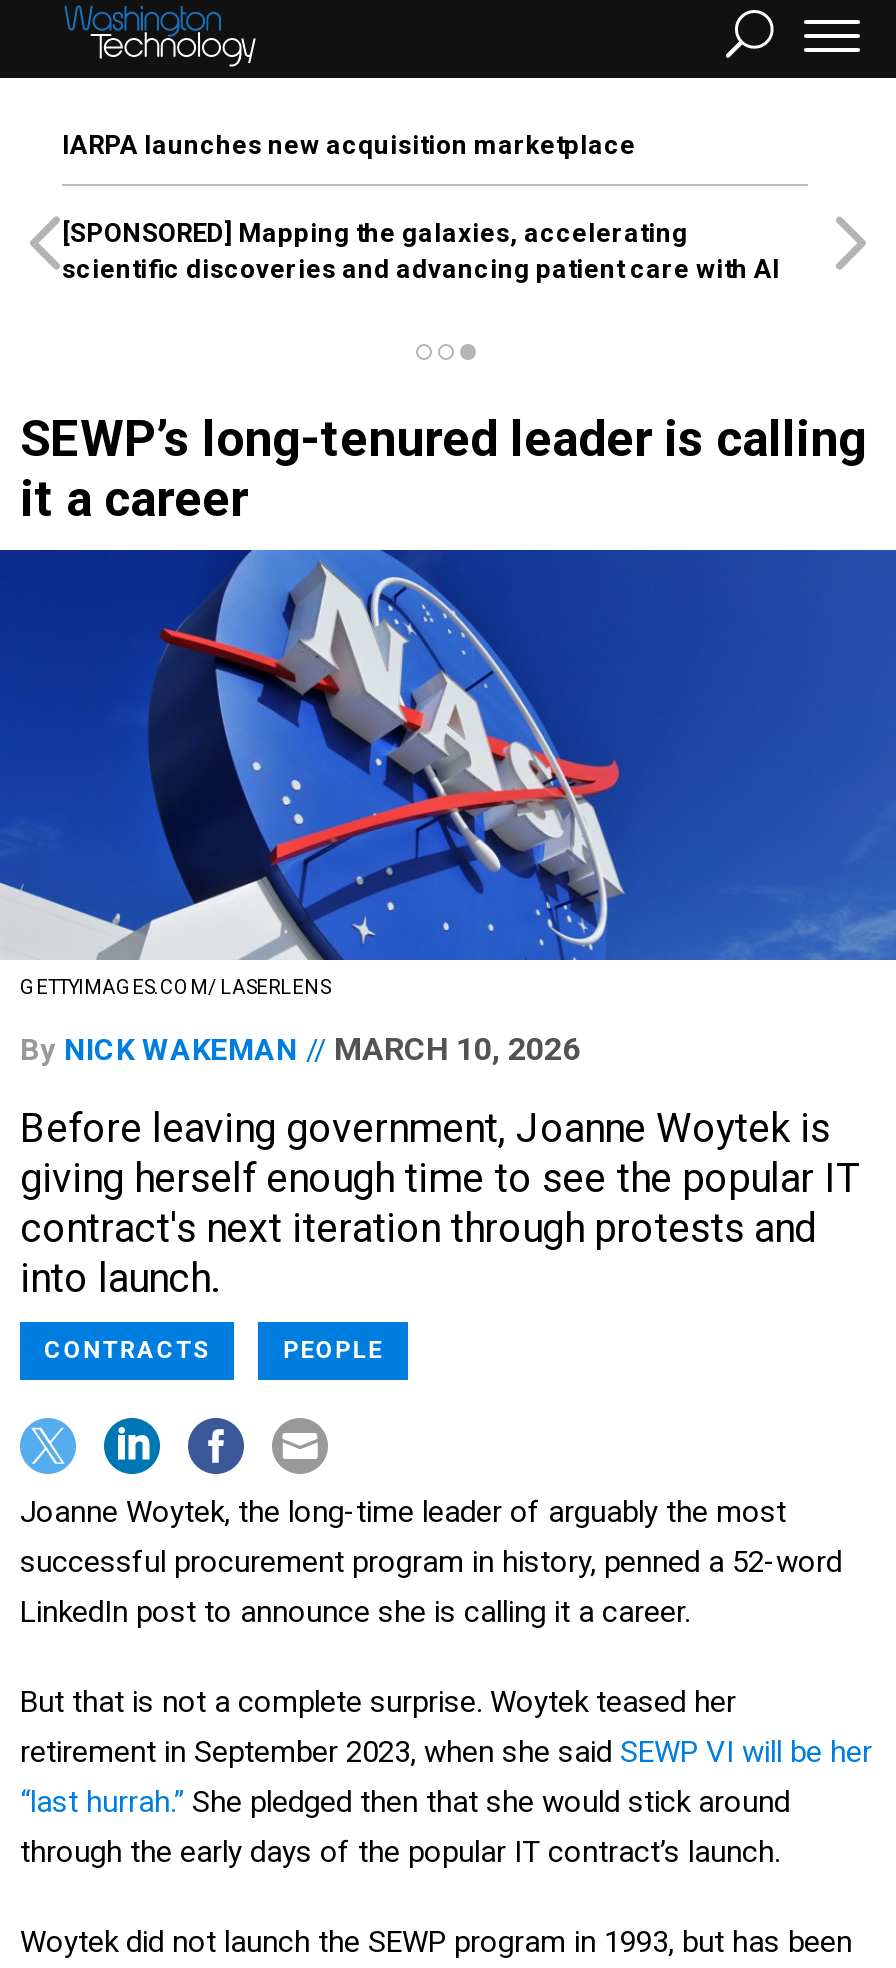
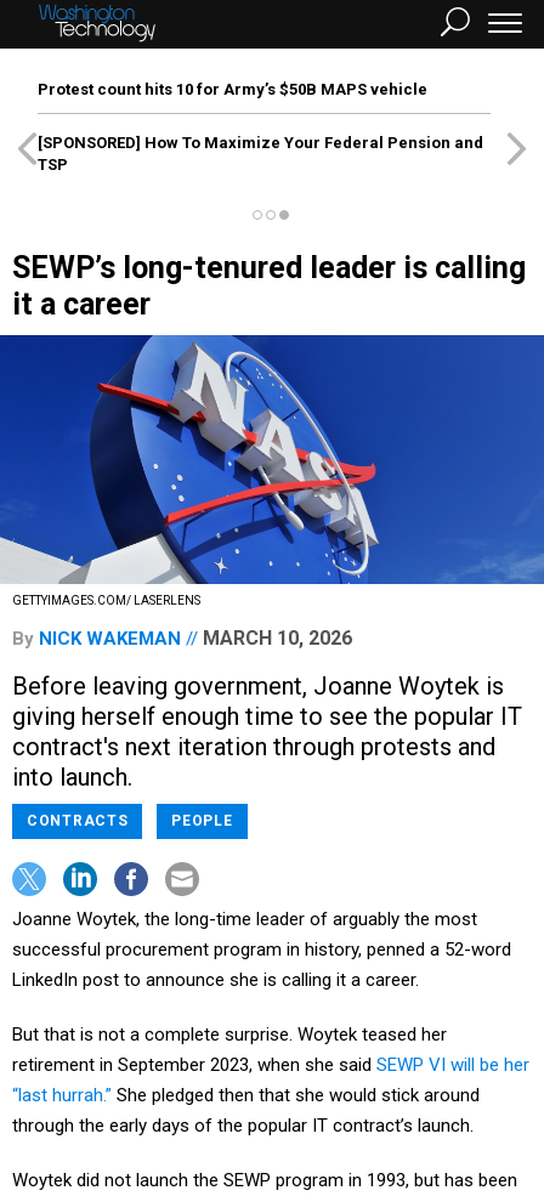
- IARPA launches new acquisition marketplace
+ Protest count hits 10 for Army’s $50B MAPS vehicle

- [SPONSORED] Mapping the galaxies, accelerating
- scientific discoveries and advancing patient care with AI
+ [SPONSORED] How To Maximize Your Federal Pension and
+ TSP
